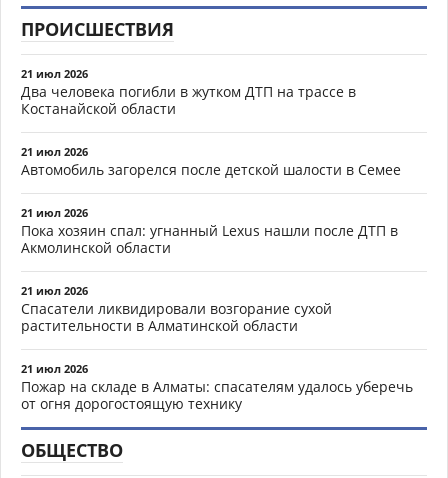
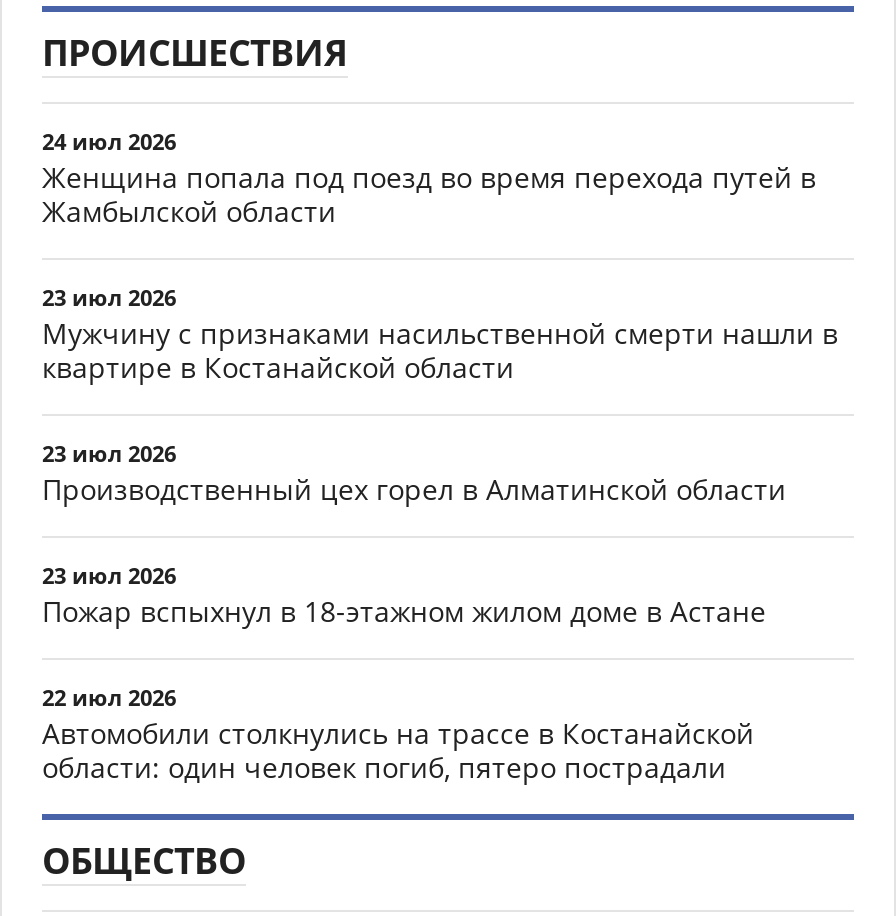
- 21 июл 2026
- Два человека погибли в жутком ДТП на трассе в
- Костанайской области
+ 24 июл 2026
+ Женщина попала под поезд во время перехода путей в
+ Жамбылской области

- 21 июл 2026
- Автомобиль загорелся после детской шалости в Семее
+ 23 июл 2026
+ Мужчину с признаками насильственной смерти нашли в
+ квартире в Костанайской области

- 21 июл 2026
- Пока хозяин спал: угнанный Lexus нашли после ДТП в
- Акмолинской области
+ 23 июл 2026
+ Производственный цех горел в Алматинской области

- 21 июл 2026
- Спасатели ликвидировали возгорание сухой
- растительности в Алматинской области
+ 23 июл 2026
+ Пожар вспыхнул в 18-этажном жилом доме в Астане

- 21 июл 2026
- Пожар на складе в Алматы: спасателям удалось уберечь
- от огня дорогостоящую технику
+ 22 июл 2026
+ Автомобили столкнулись на трассе в Костанайской
+ области: один человек погиб, пятеро пострадали
